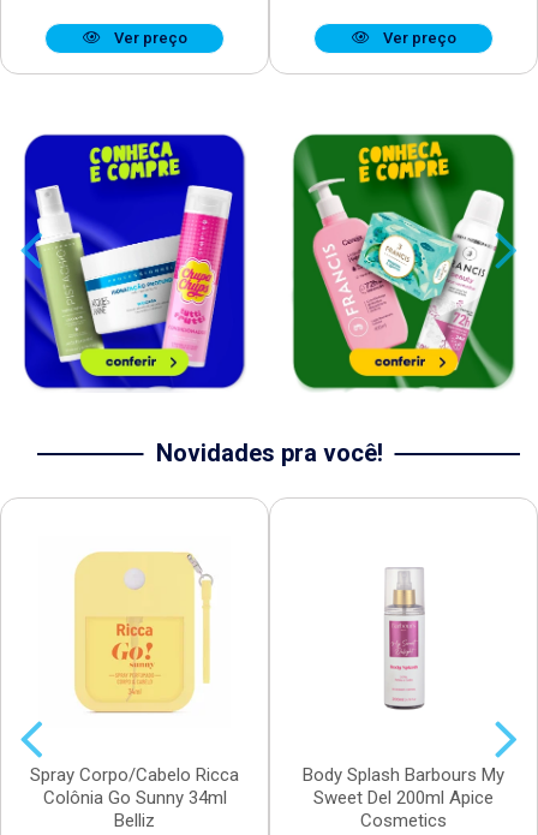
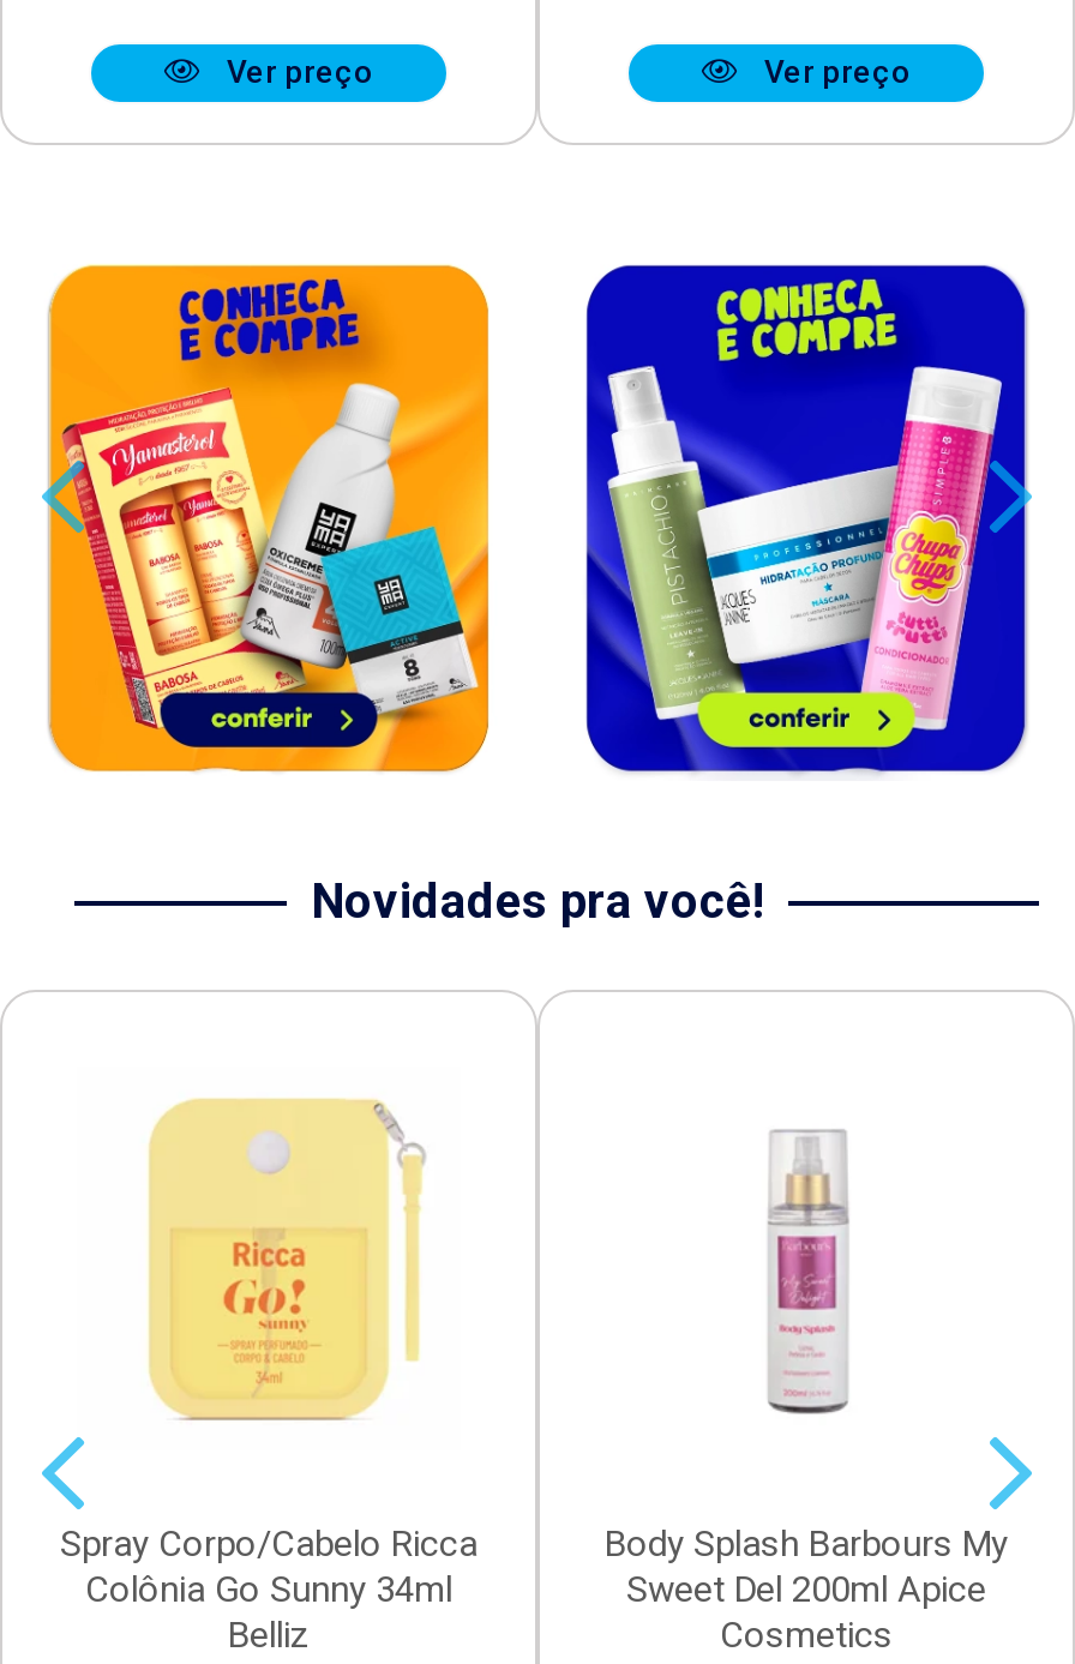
- [image]
+ [image]

- [image]
+ [image]
